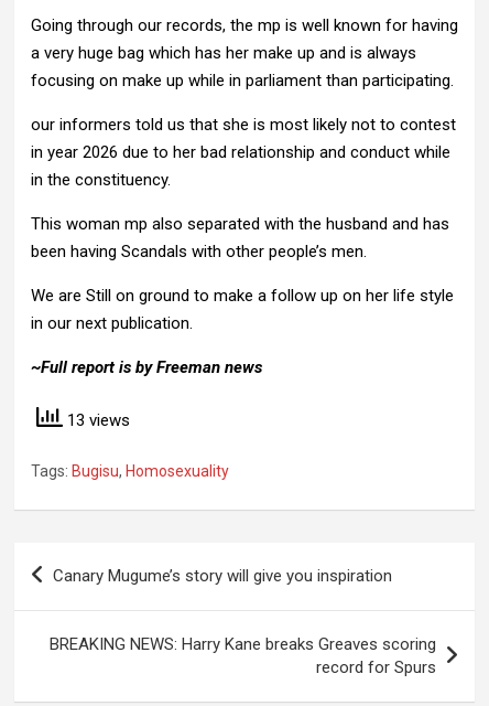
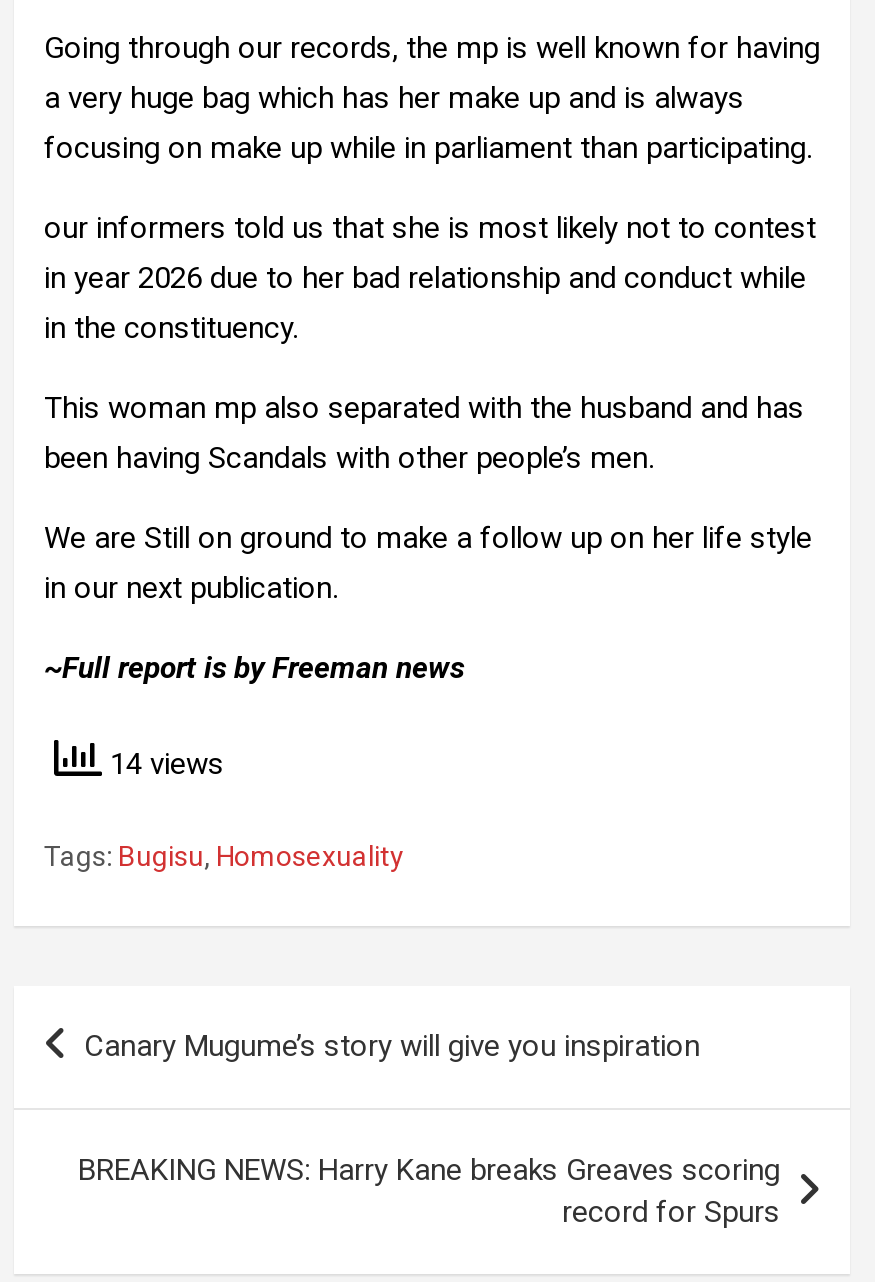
- 13 views
+ 14 views
